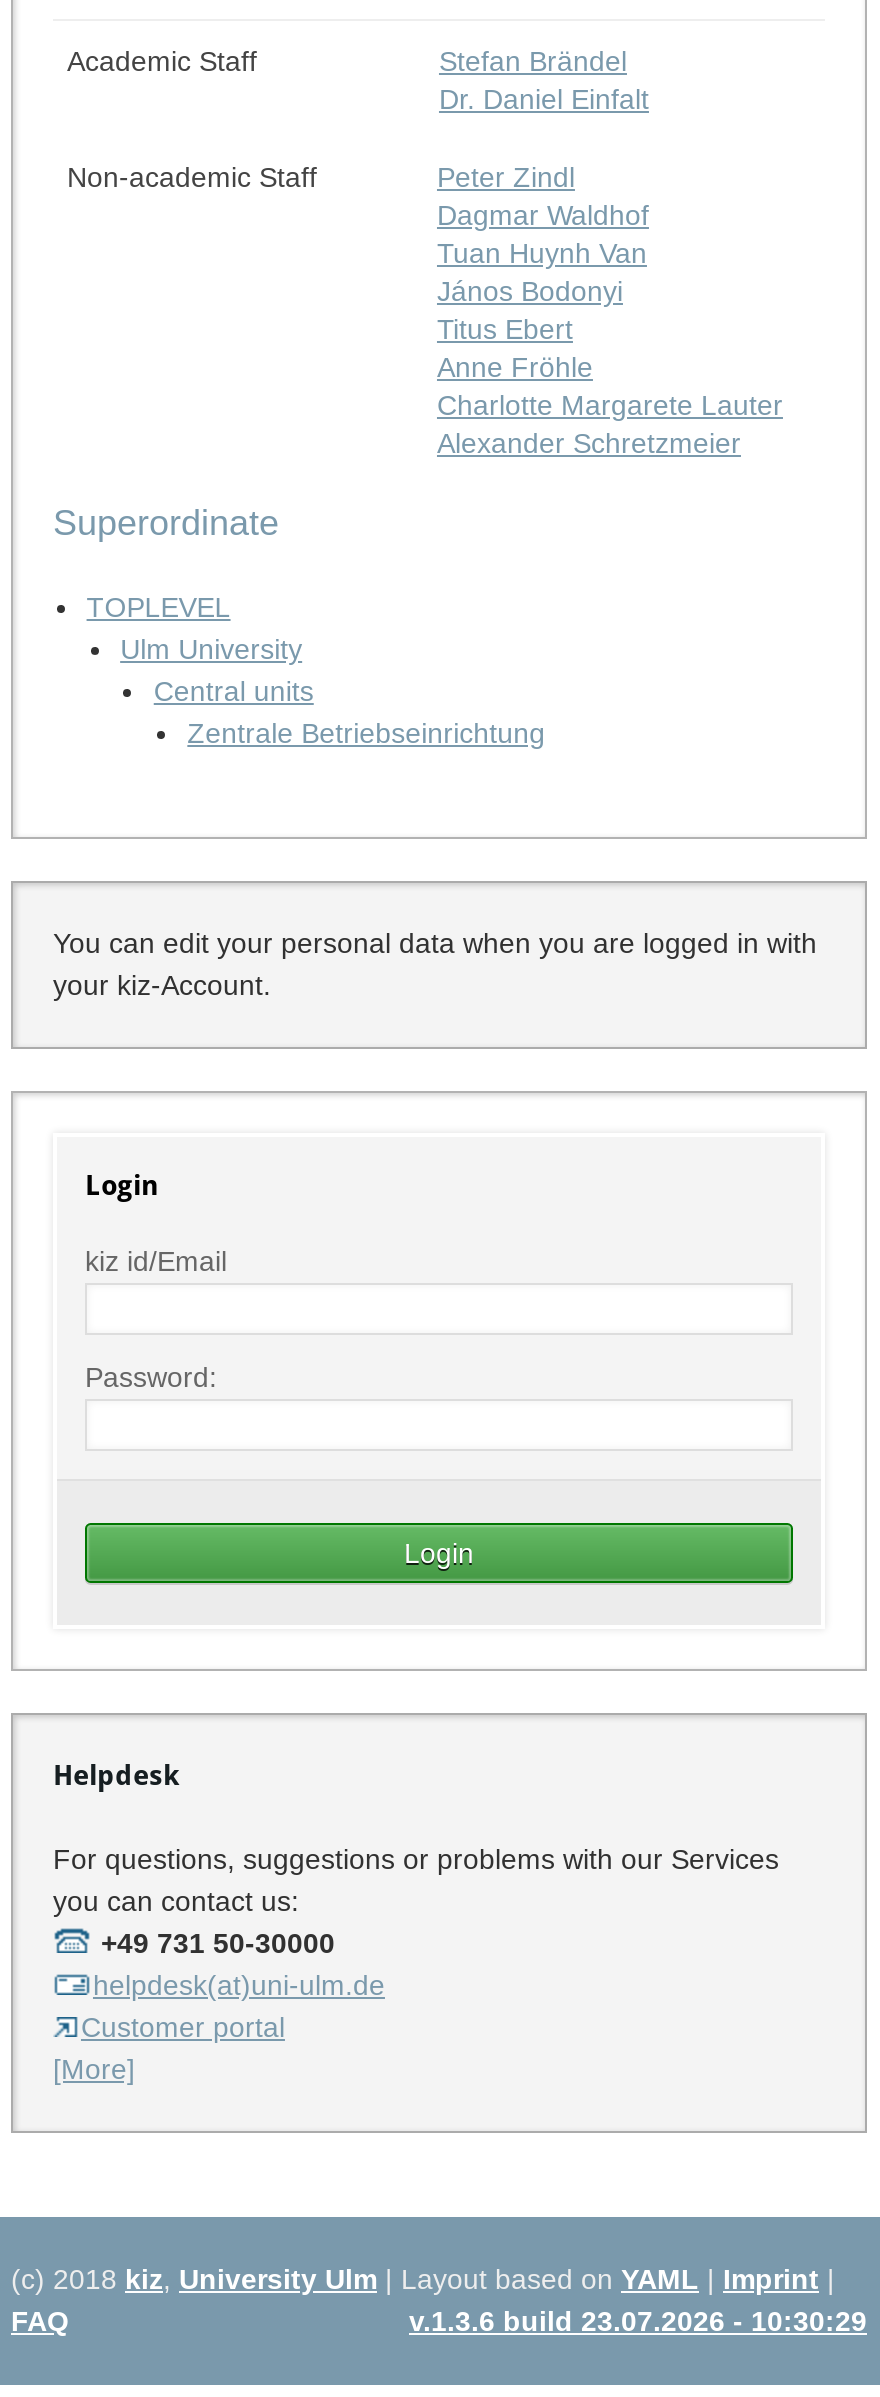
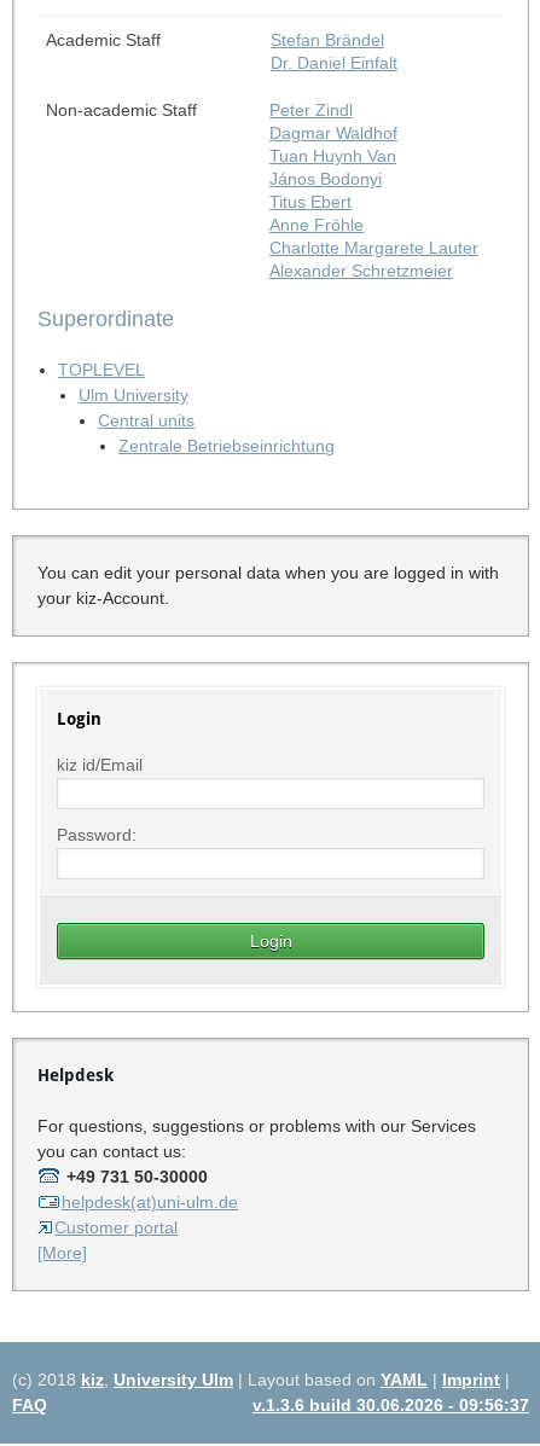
- v.1.3.6 build 23.07.2026 - 10:30:29
+ v.1.3.6 build 30.06.2026 - 09:56:37
